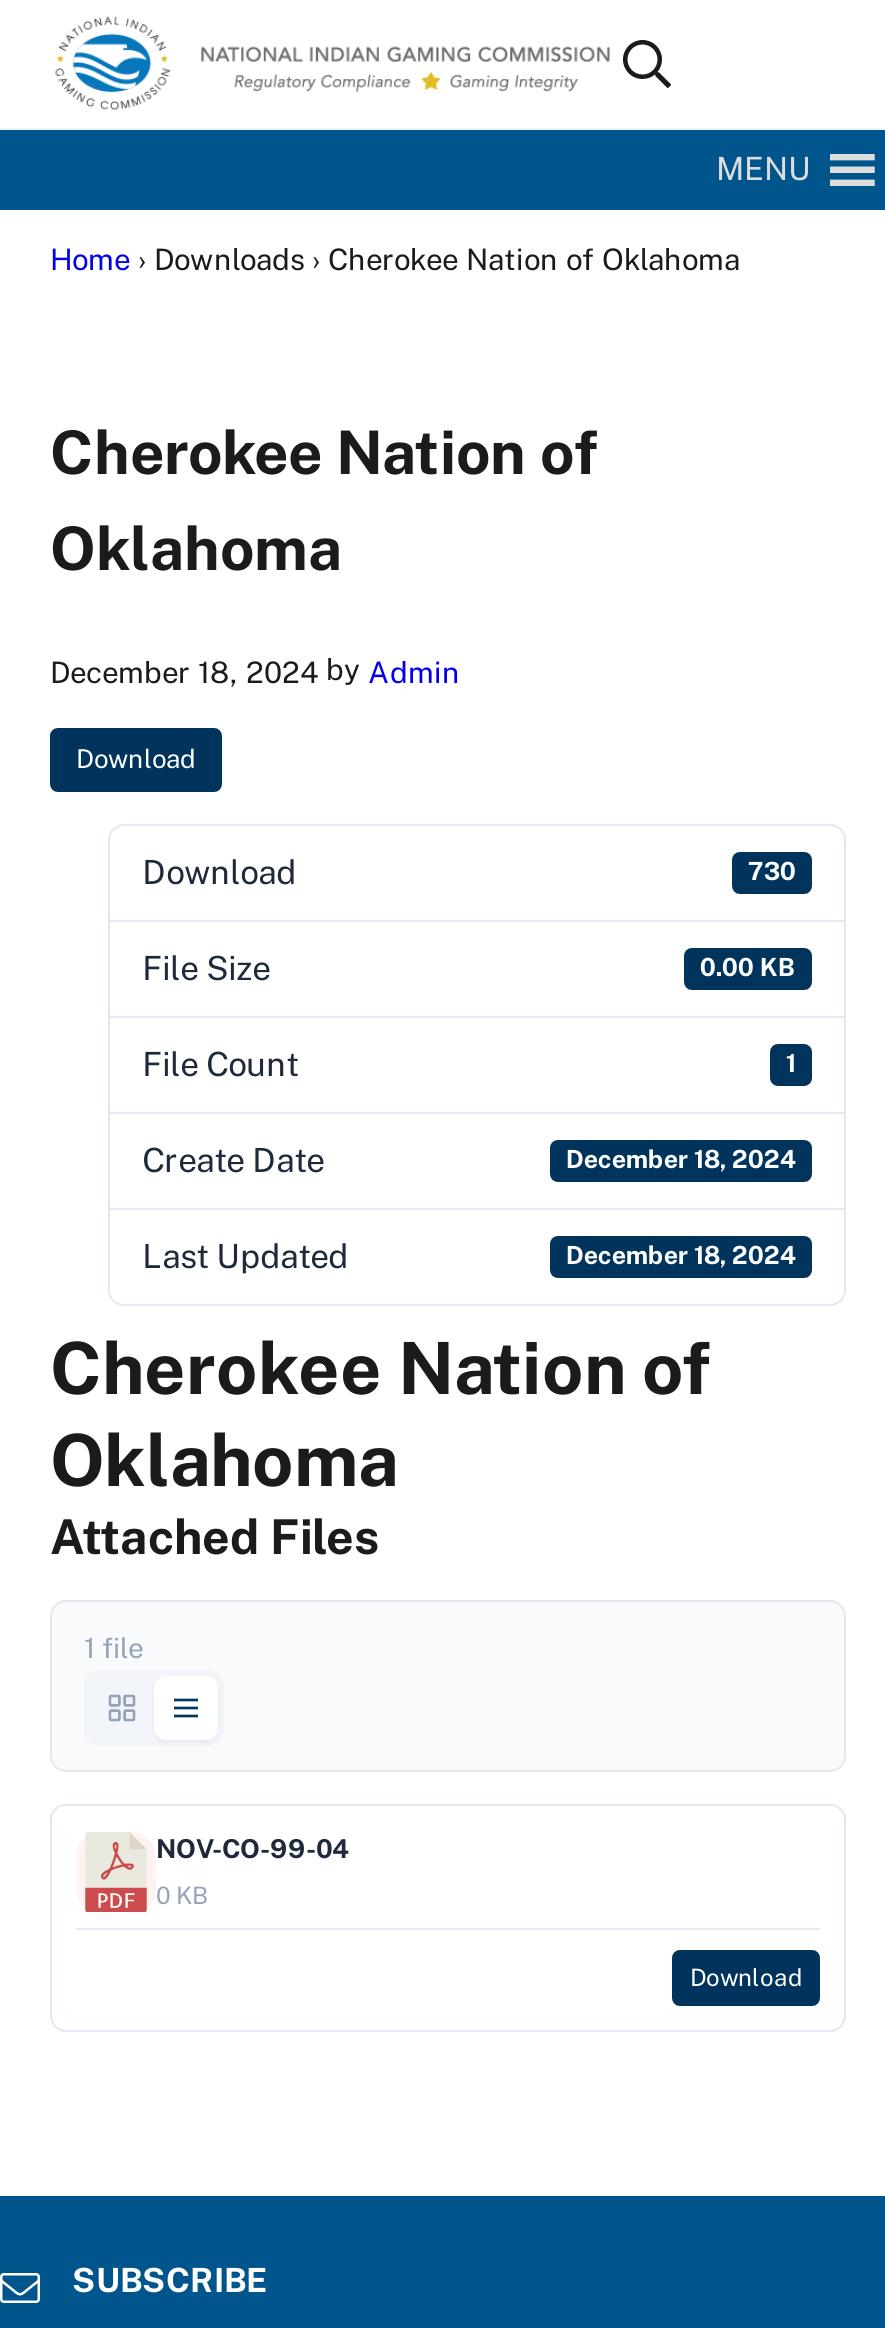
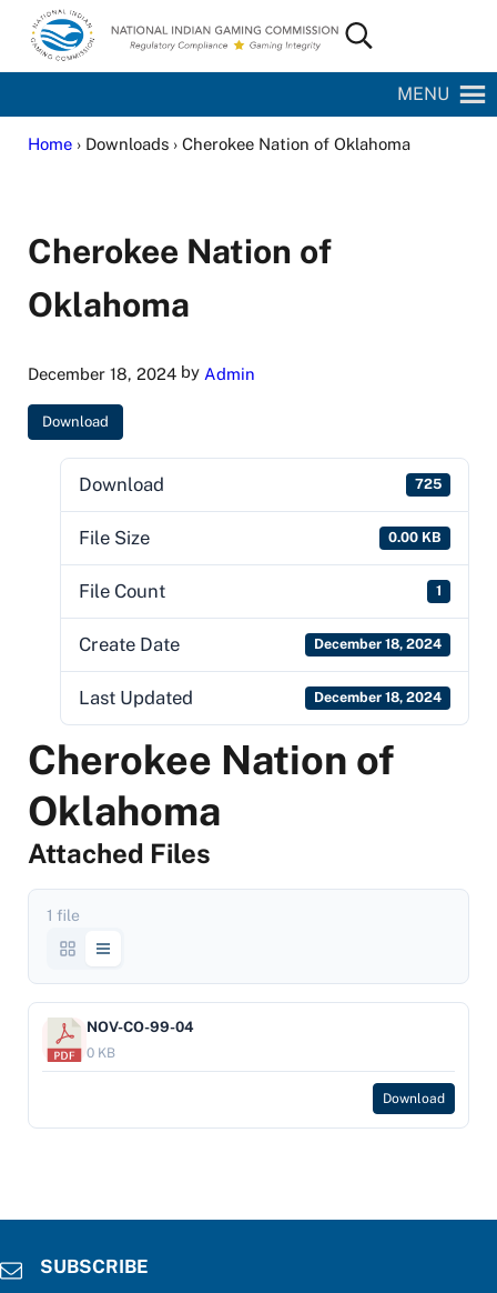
- 730
+ 725
